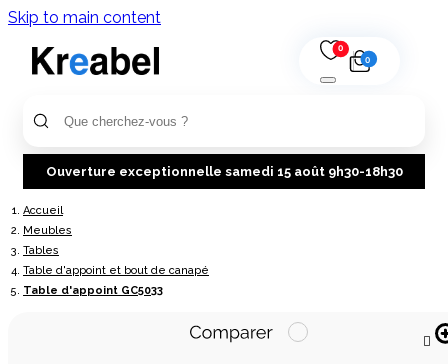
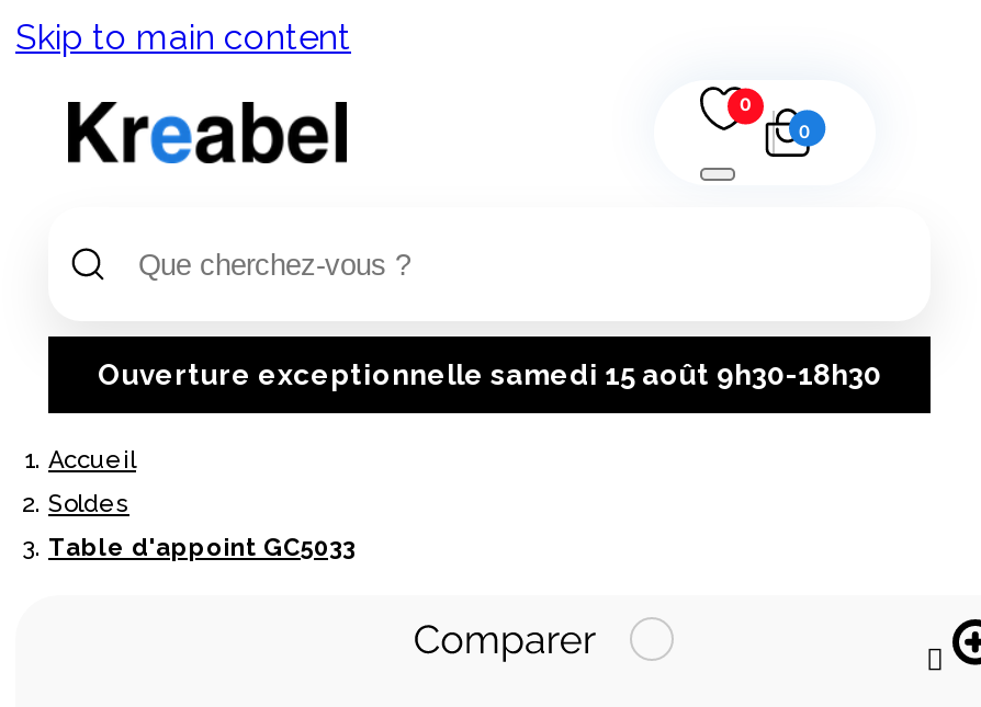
- Meubles
- Tables
- Table d'appoint et bout de canapé
+ Soldes
